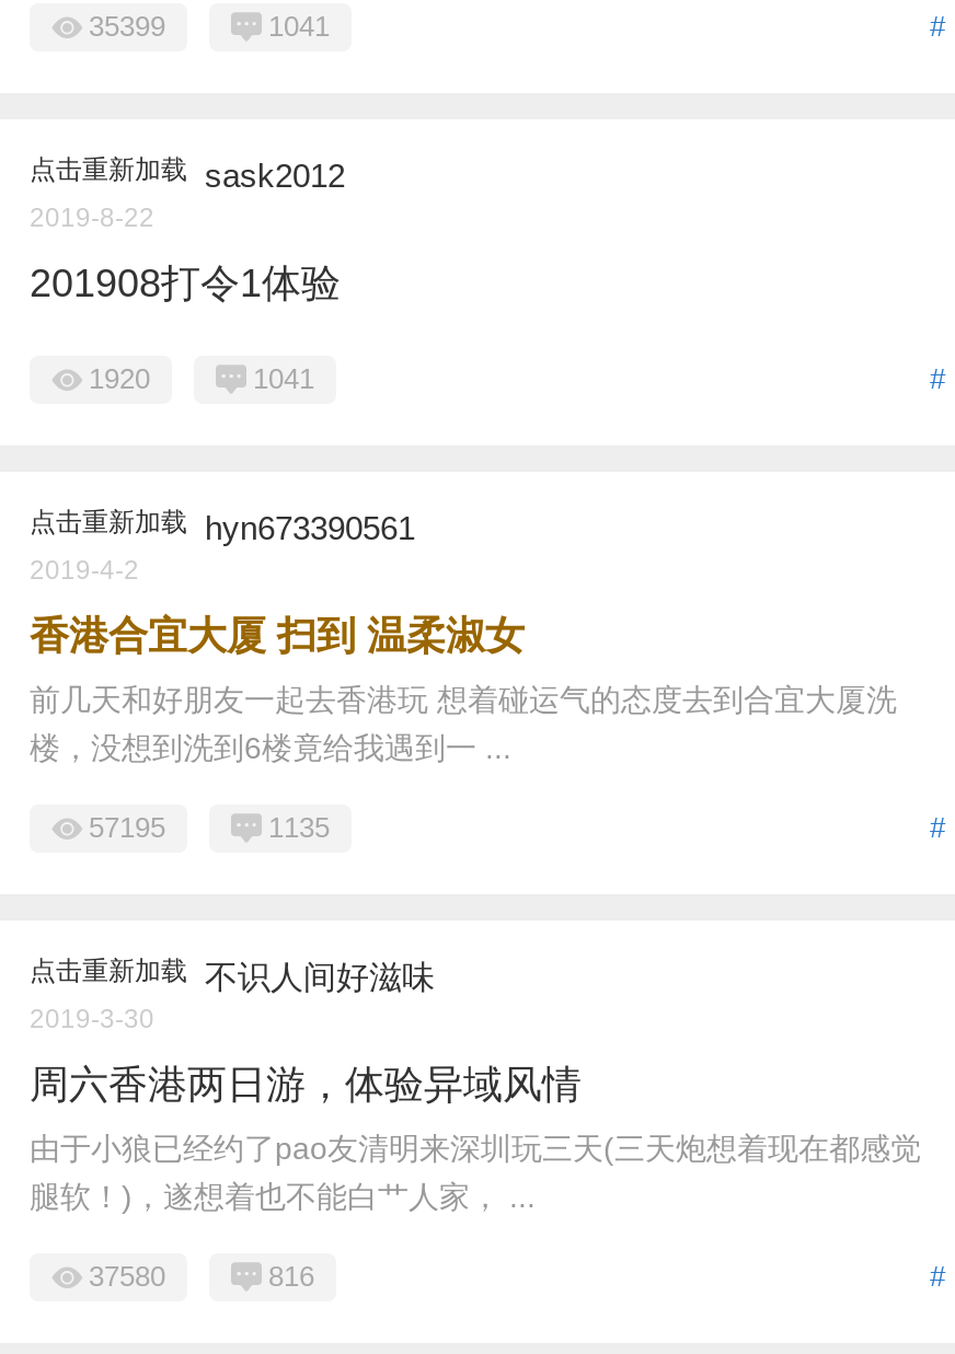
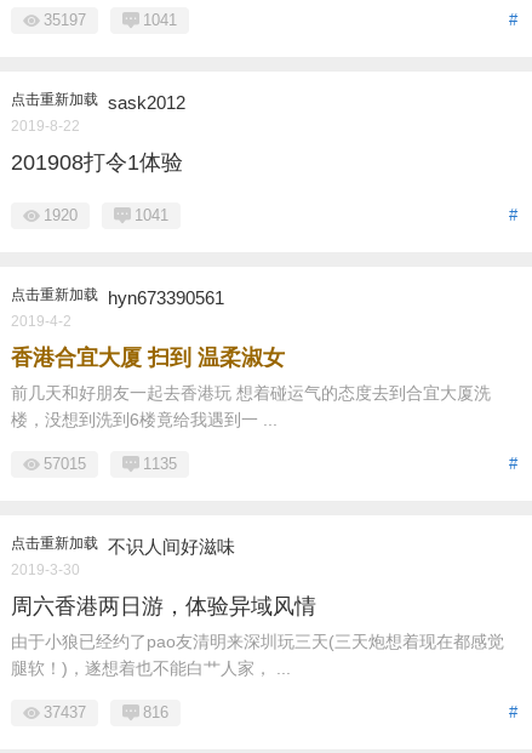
- 35399
+ 35197

- 57195
+ 57015

- 37580
+ 37437
